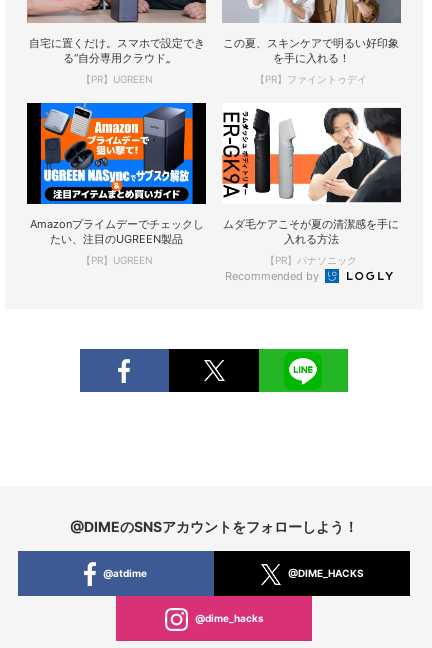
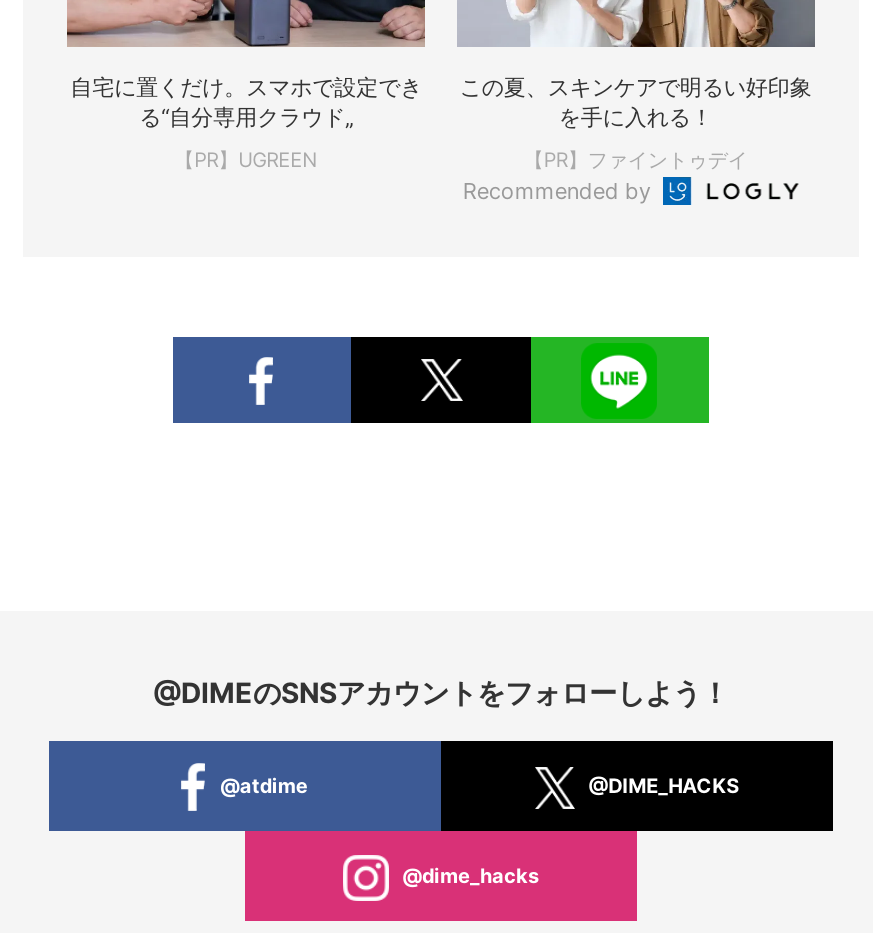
- [image]
- ムダ毛ケアこそが夏の清潔感を手に
- 入れる方法
- 【PR】パナソニック

- [image]
- Amazonプライムデーでチェックし
- たい、注目のUGREEN製品
- 【PR】UGREEN
